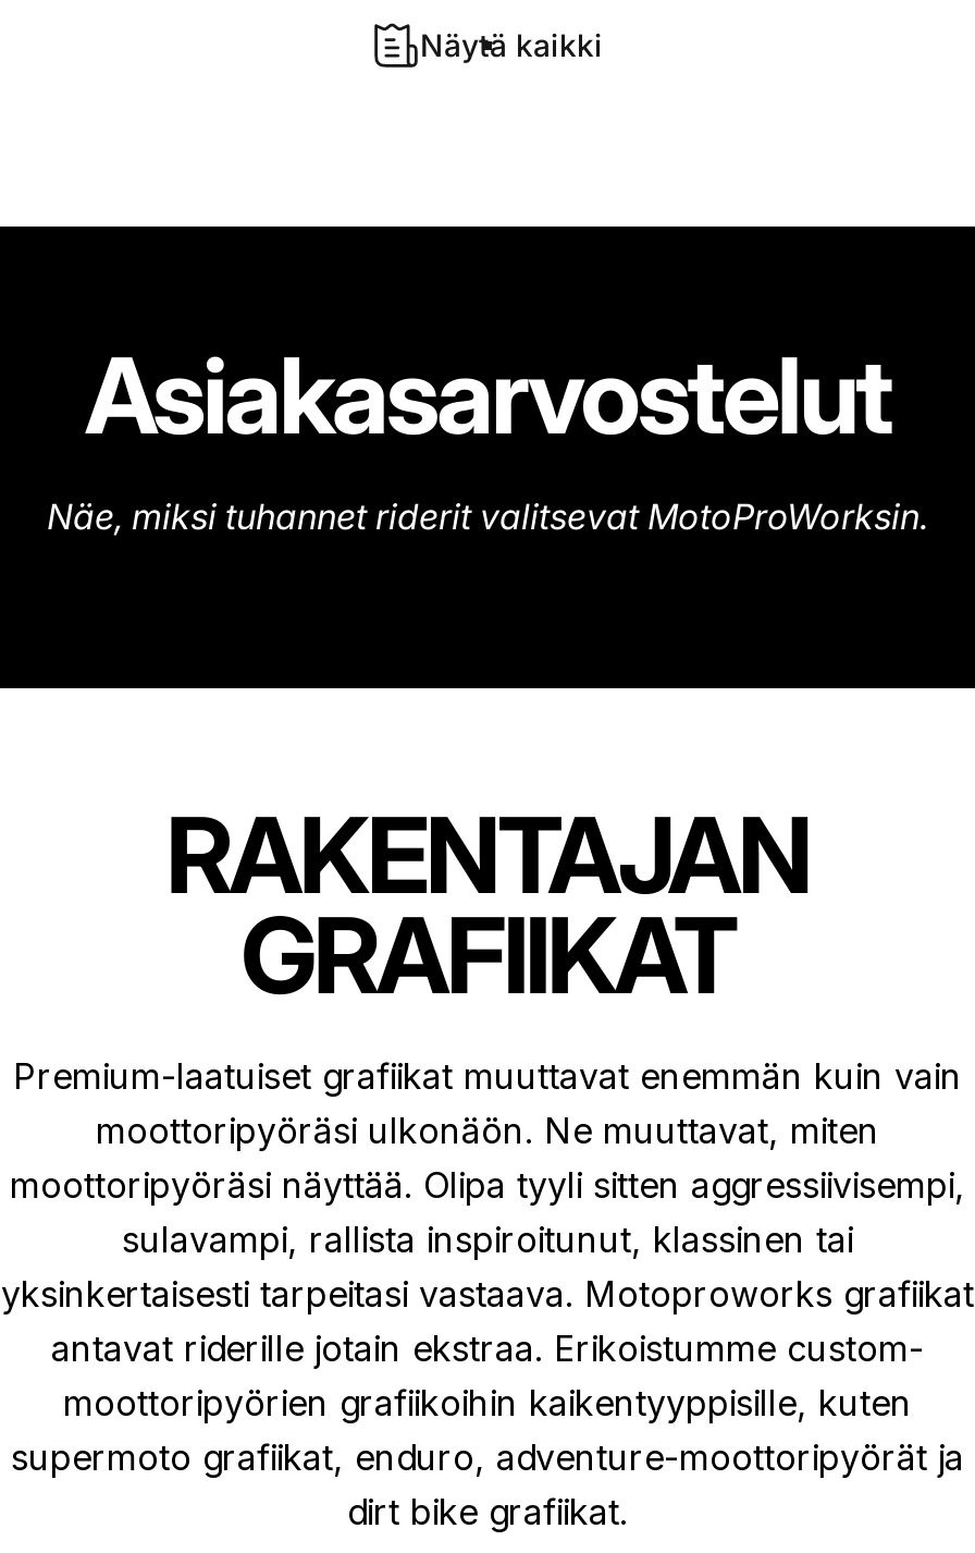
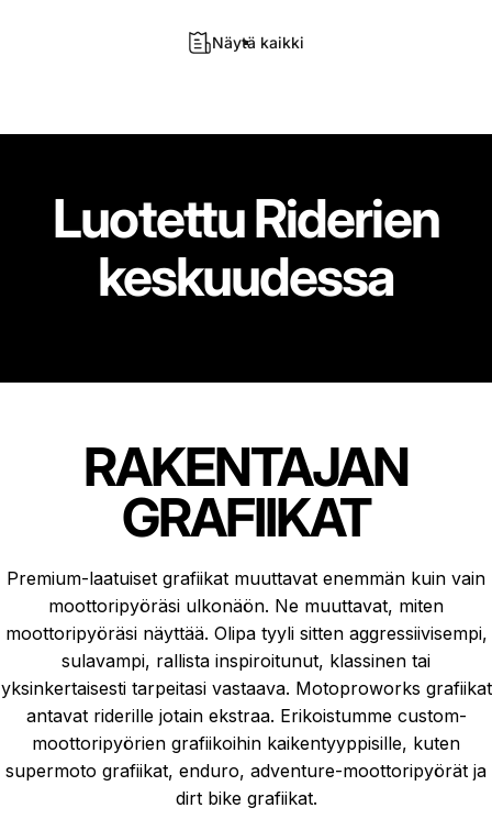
- Asiakasarvostelut
- Näe, miksi tuhannet riderit valitsevat MotoProWorksin.
+ Luotettu Riderien
+ keskuudessa
